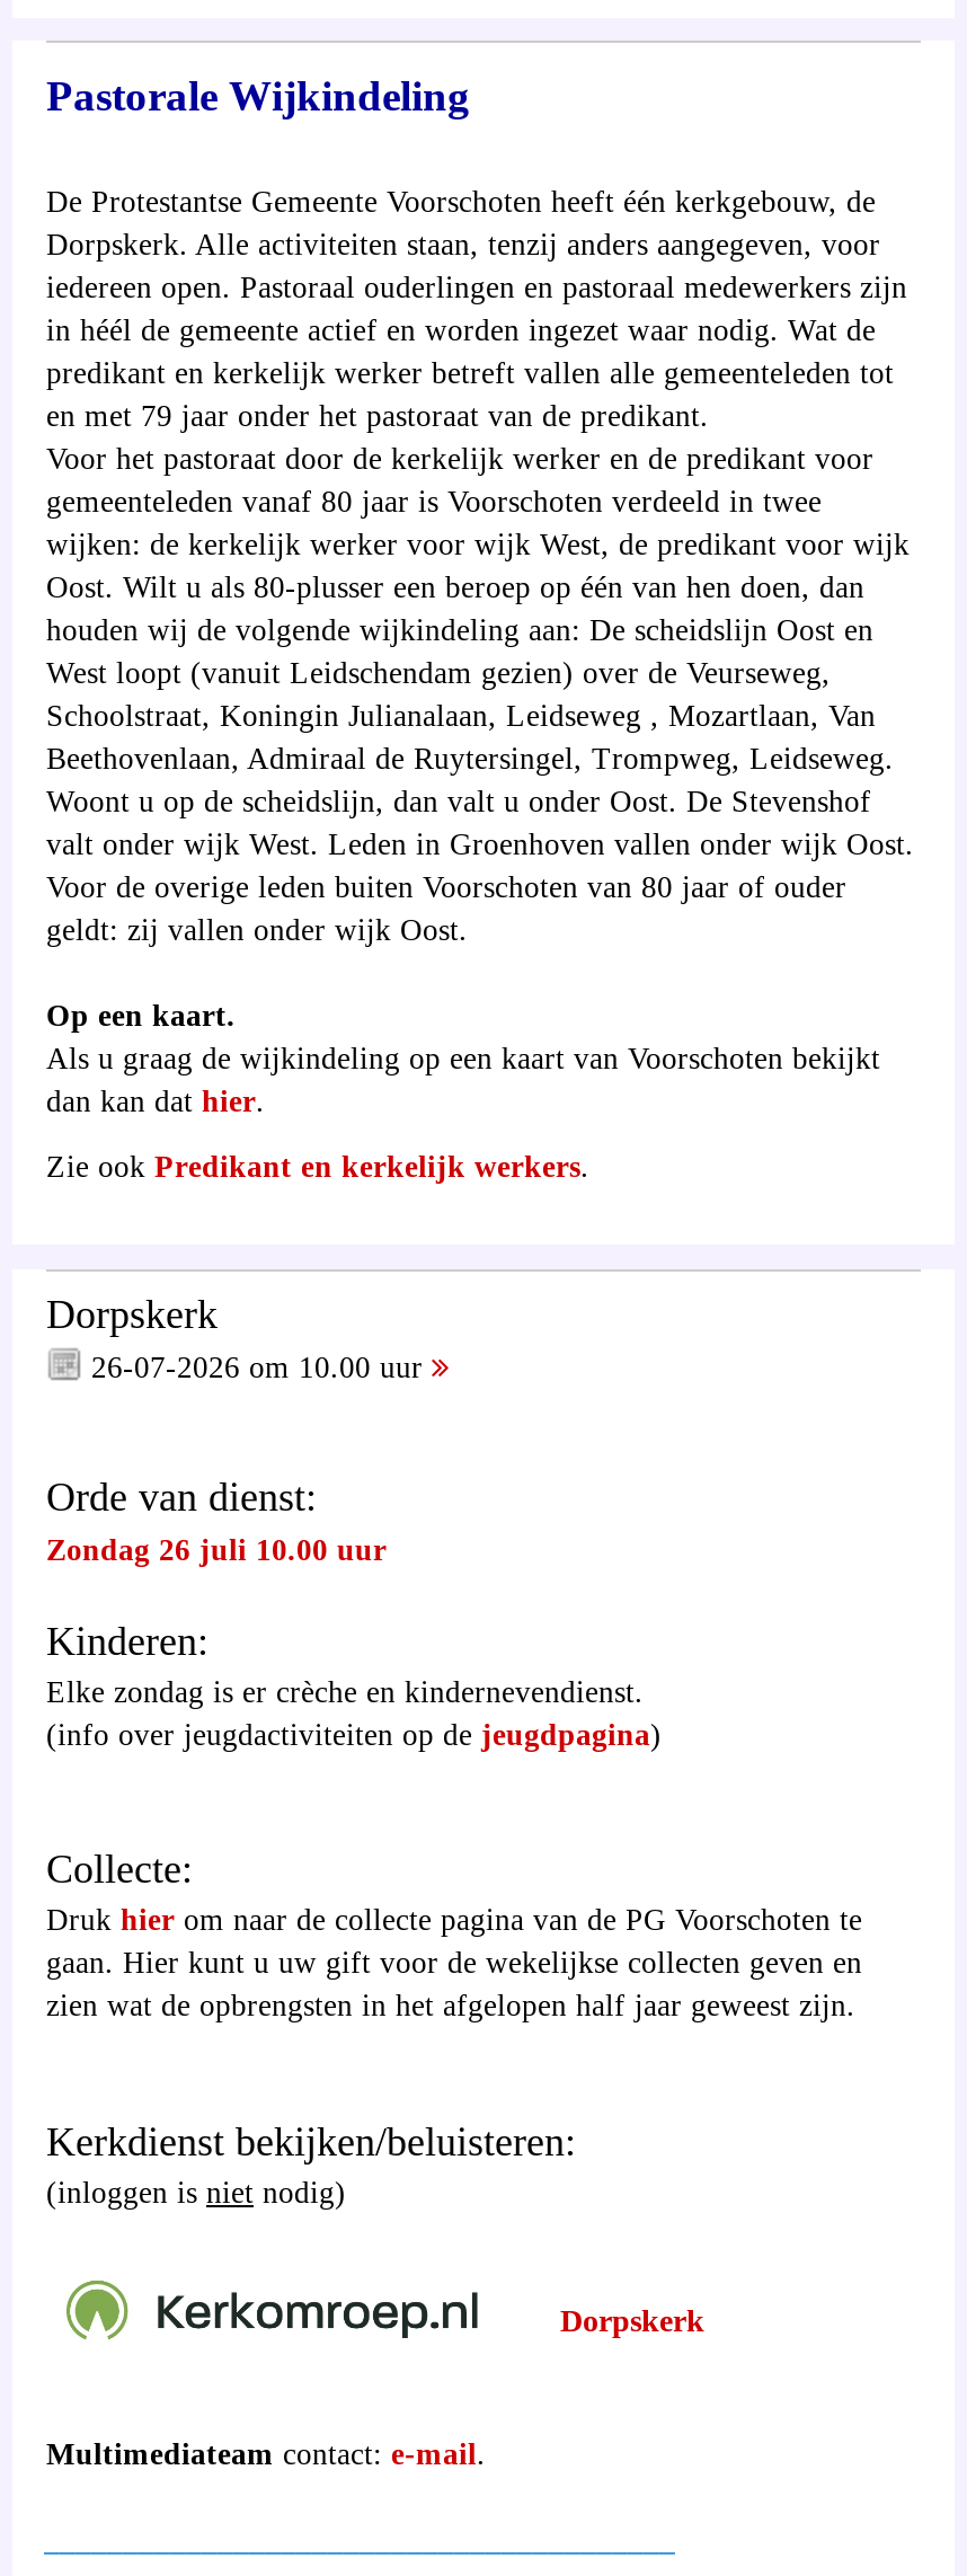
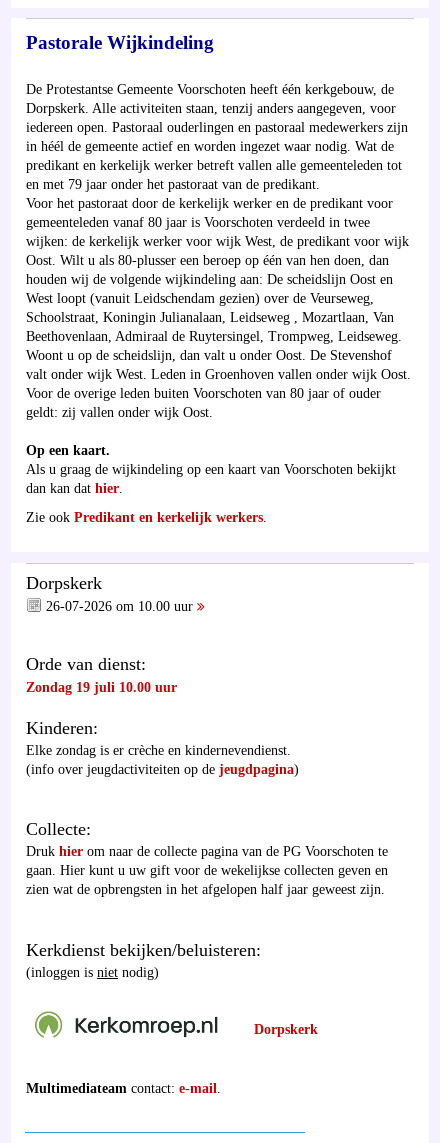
- Zondag 26 juli 10.00 uur
+ Zondag 19 juli 10.00 uur
